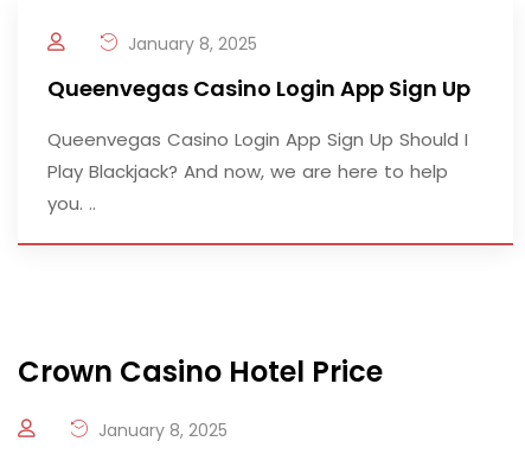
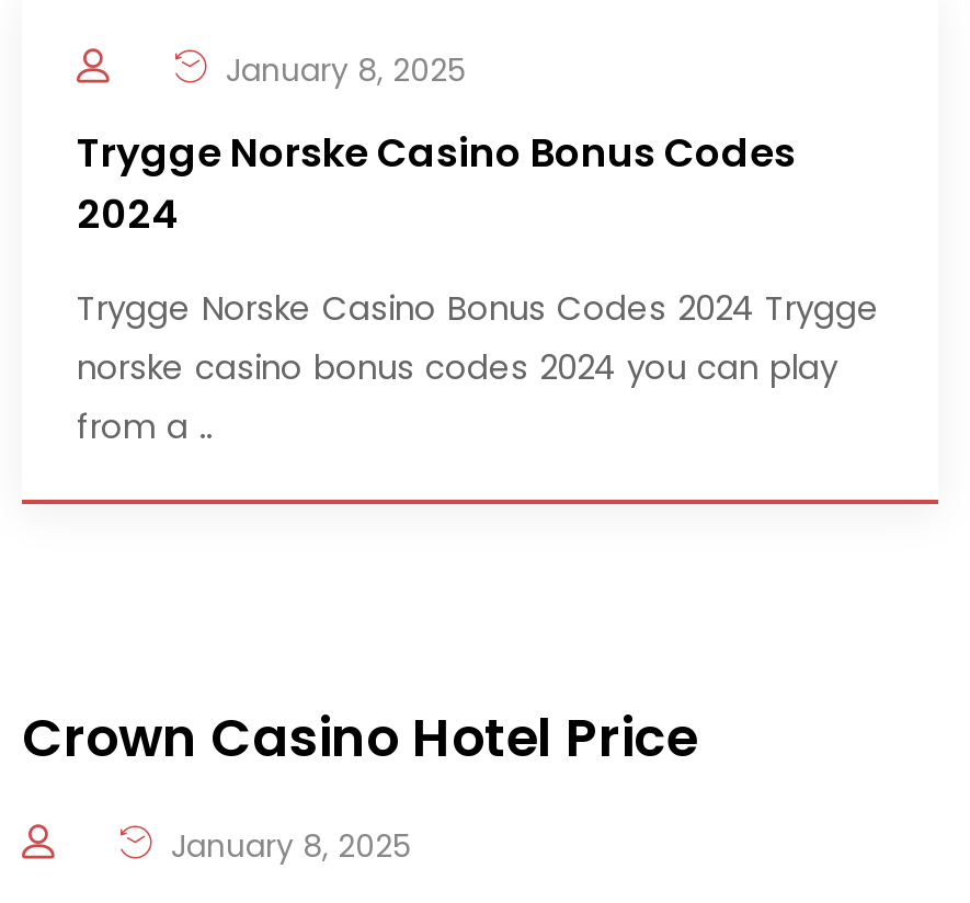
- Queenvegas Casino Login App Sign Up
+ Trygge Norske Casino Bonus Codes
+ 2024

- Queenvegas Casino Login App Sign Up Should I
- Play Blackjack? And now, we are here to help
- you. ..
+ Trygge Norske Casino Bonus Codes 2024 Trygge
+ norske casino bonus codes 2024 you can play
+ from a ..
